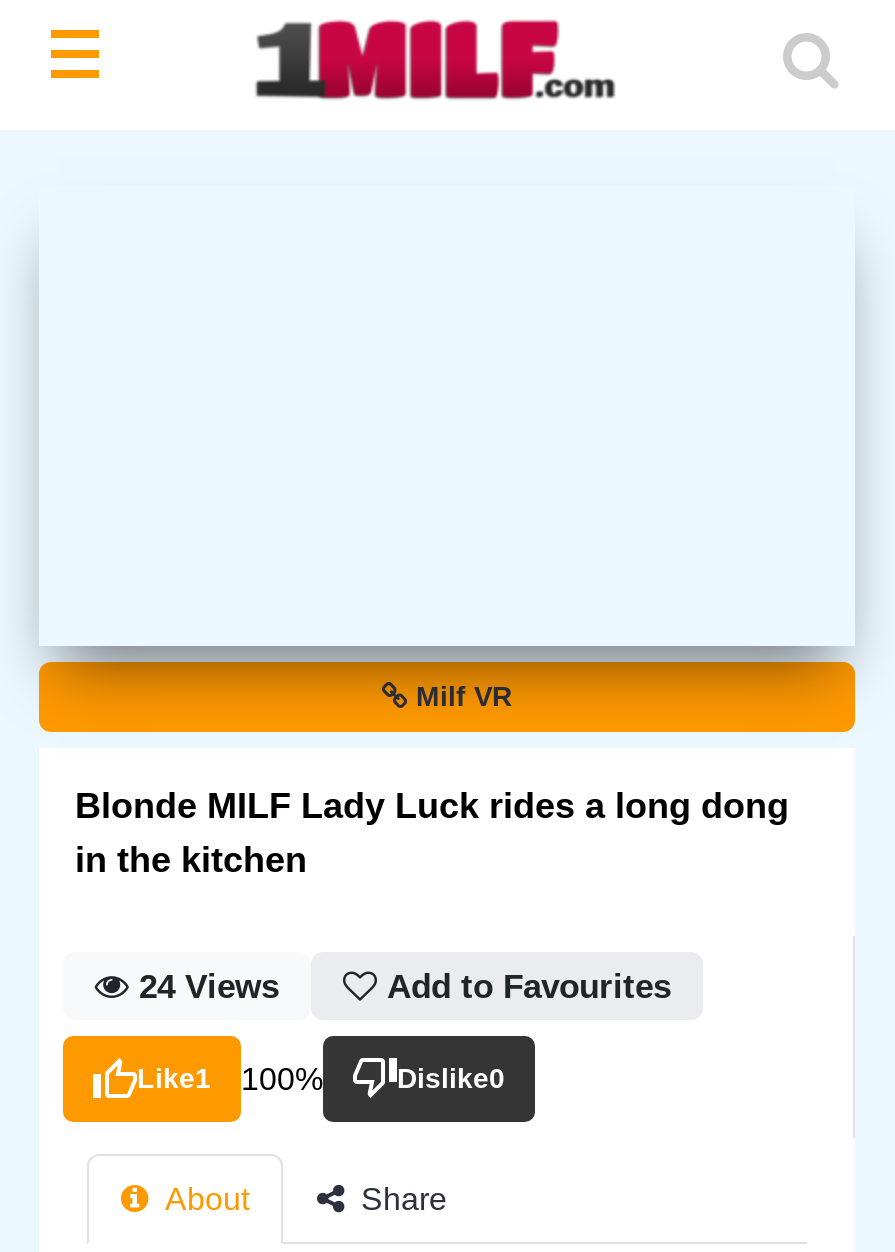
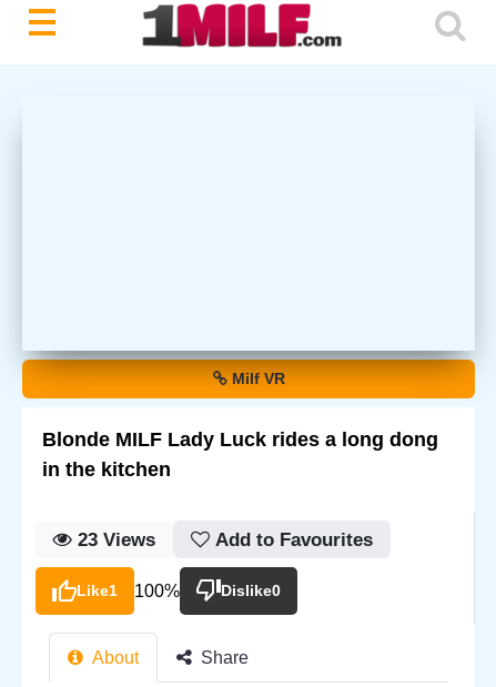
- 24 Views
+ 23 Views
